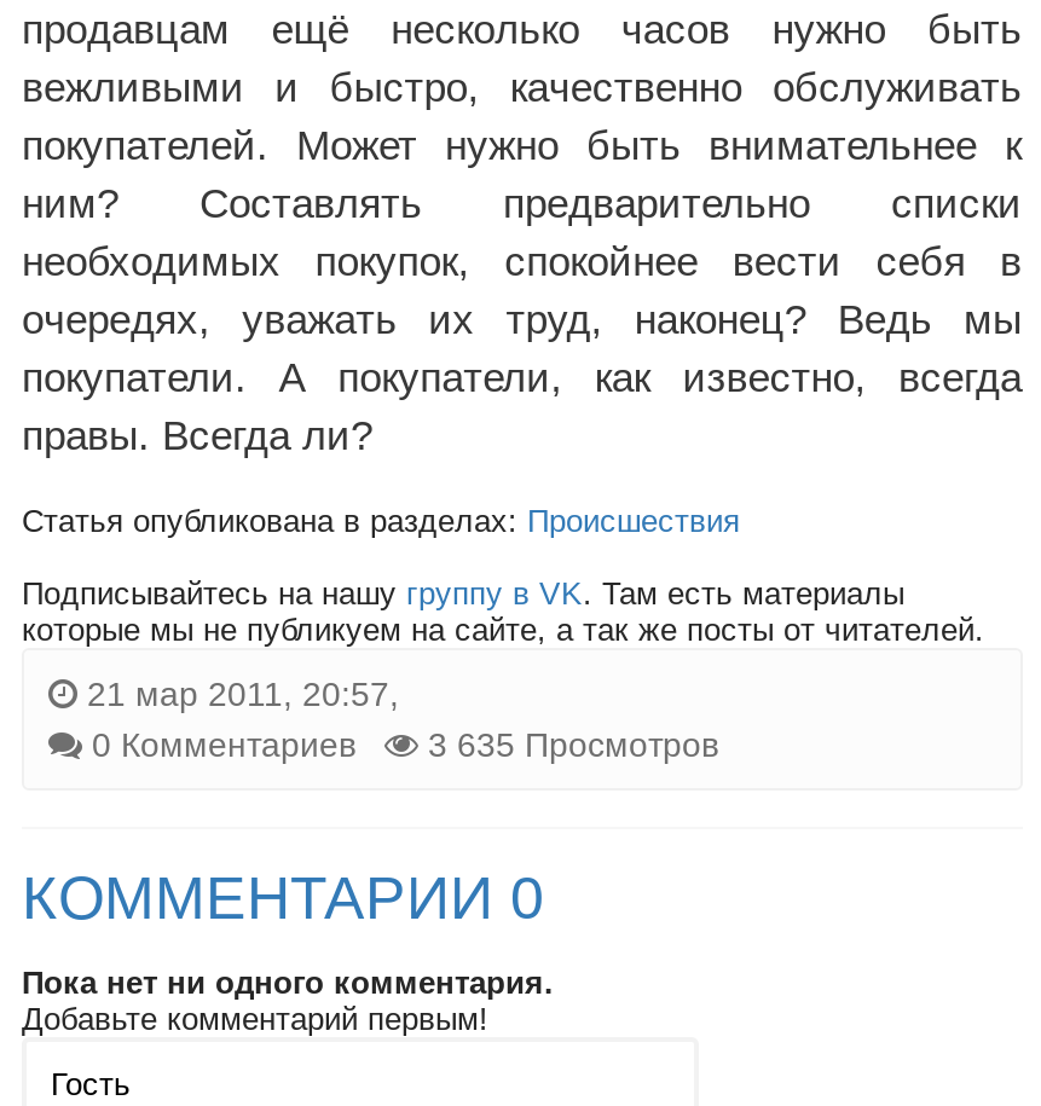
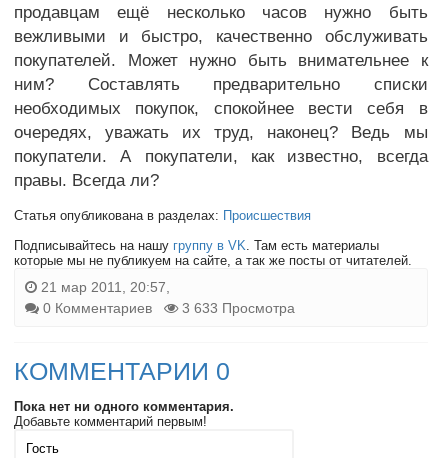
- 0 Комментариев 3 635 Просмотров
+ 0 Комментариев 3 633 Просмотра
